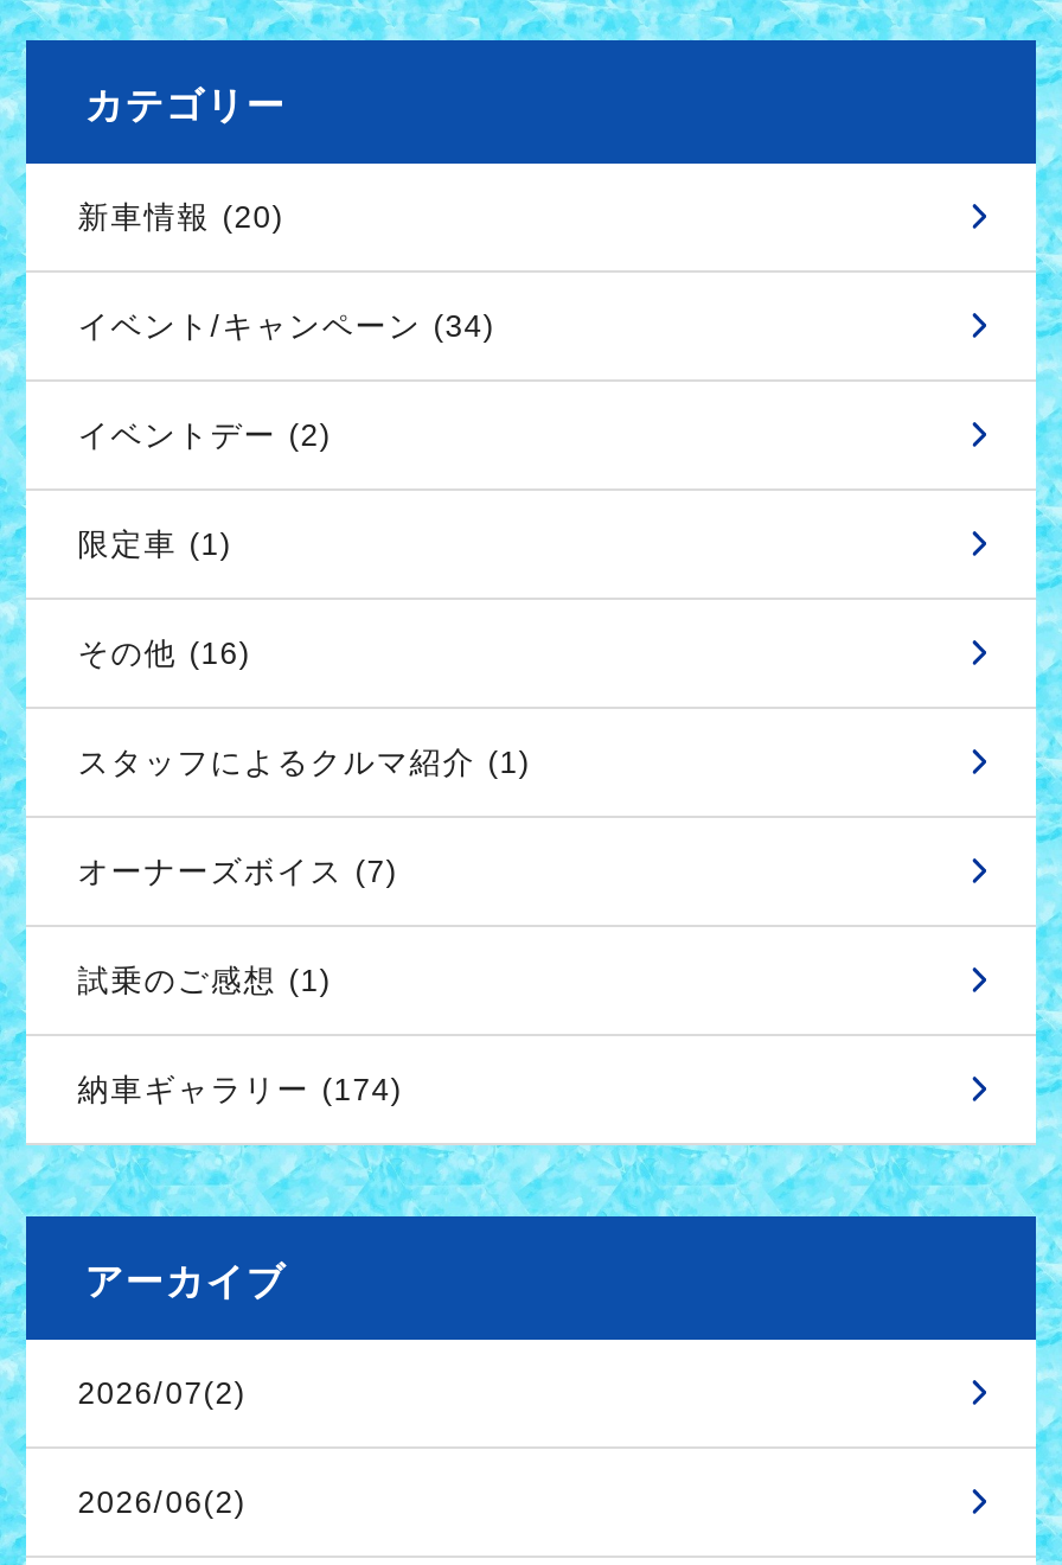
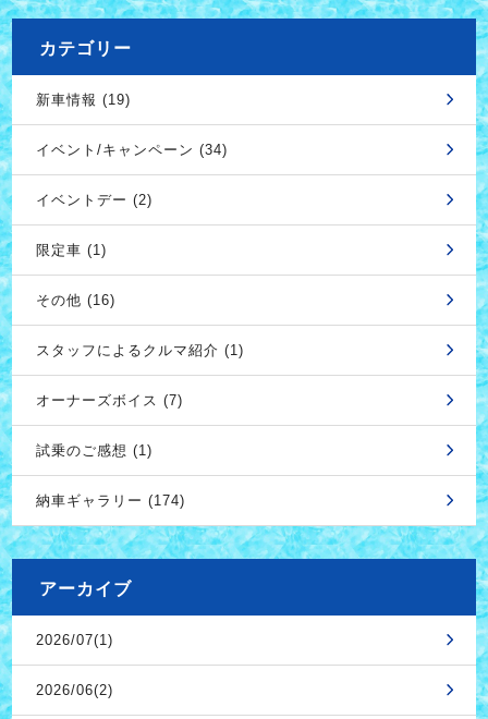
- 新車情報 (20)
+ 新車情報 (19)

- 2026/07(2)
+ 2026/07(1)
